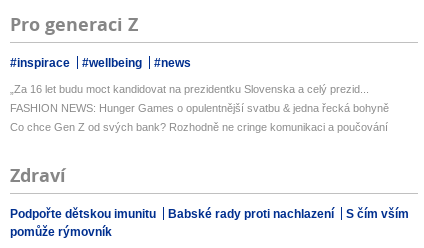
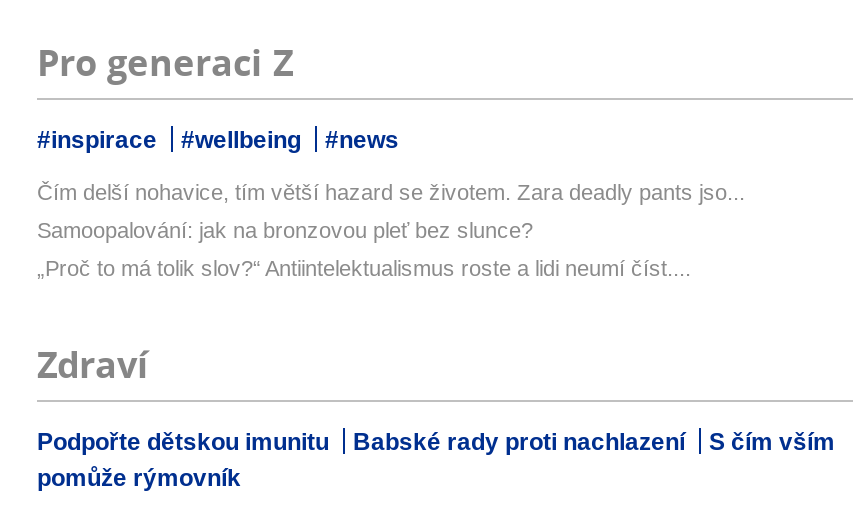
- „Za 16 let budu moct kandidovat na prezidentku Slovenska a celý prezid...
+ Čím delší nohavice, tím větší hazard se životem. Zara deadly pants jso...

- FASHION NEWS: Hunger Games o opulentnější svatbu & jedna řecká bohyně
+ Samoopalování: jak na bronzovou pleť bez slunce?

- Co chce Gen Z od svých bank? Rozhodně ne cringe komunikaci a poučování
+ „Proč to má tolik slov?“ Antiintelektualismus roste a lidi neumí číst....
